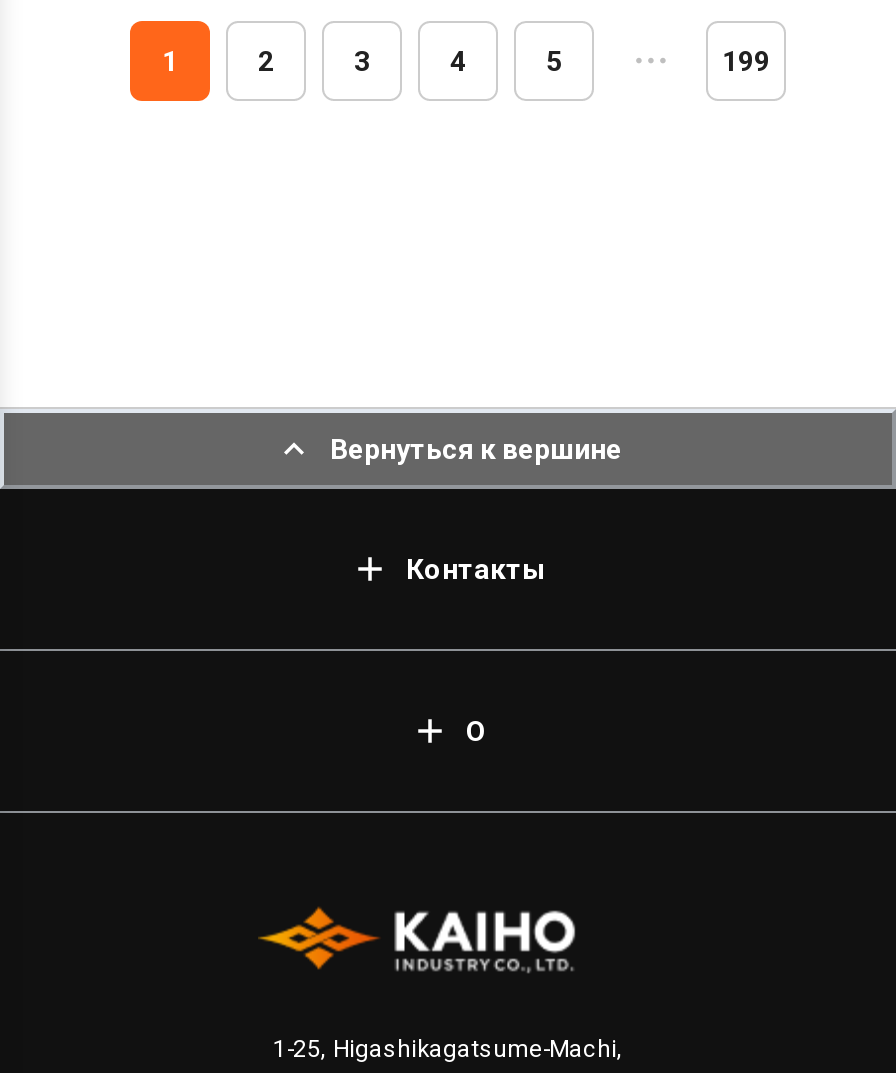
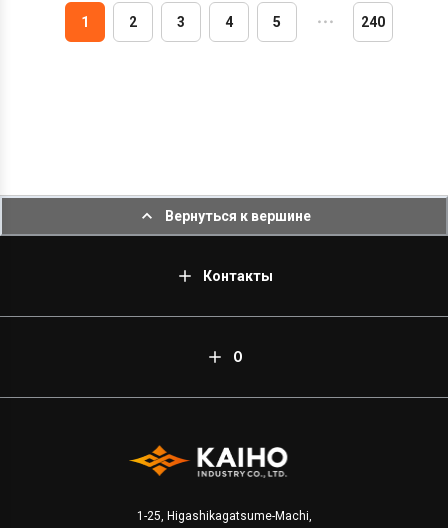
- 199
+ 240
